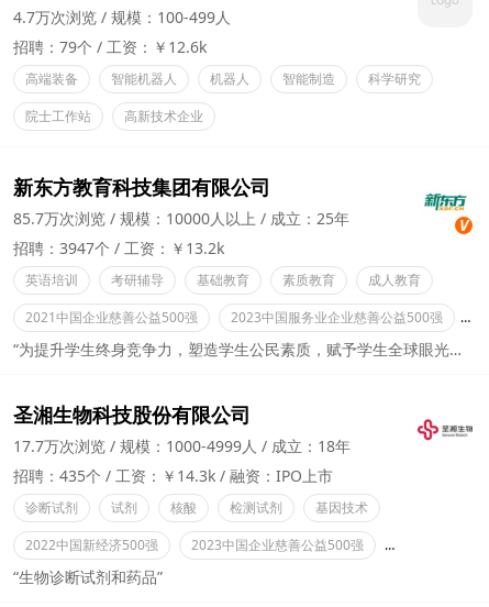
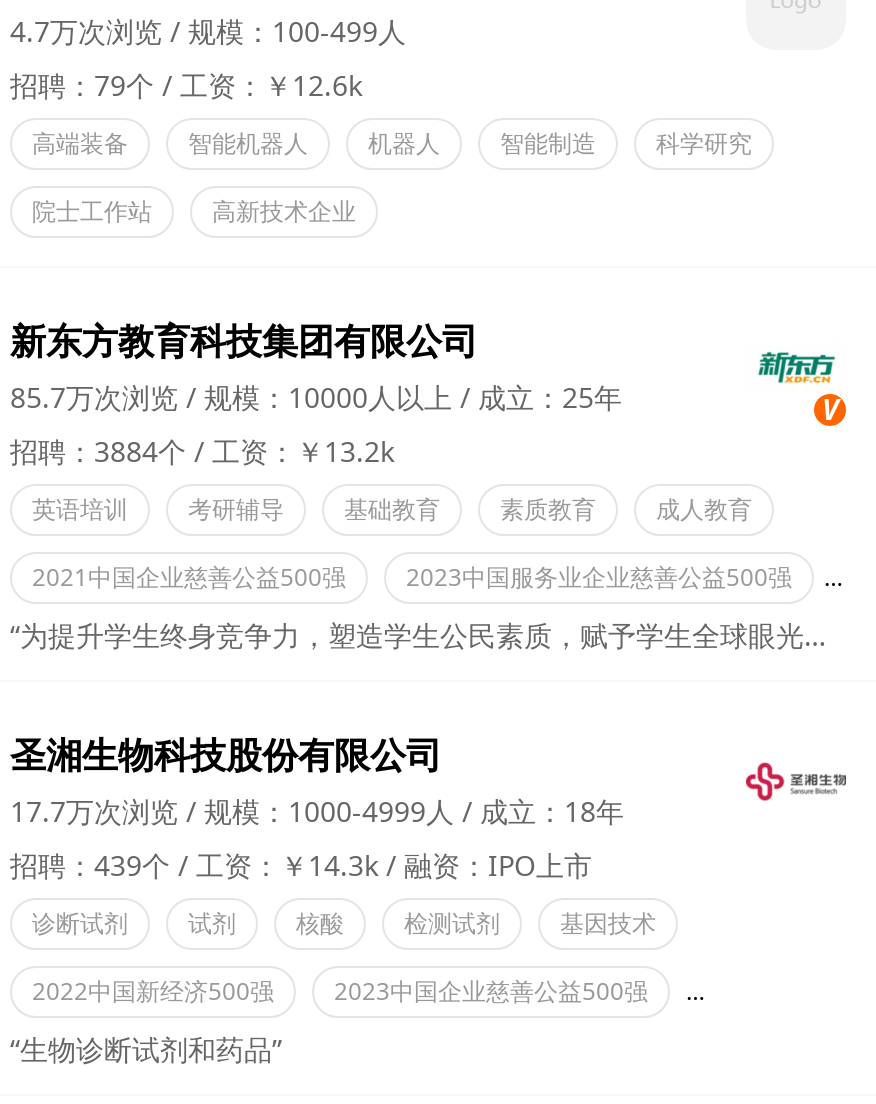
- 招聘：3947个 工资：￥13.2k
+ 招聘：3884个 工资：￥13.2k

- 招聘：435个 工资：￥14.3k 融资：IPO上市
+ 招聘：439个 工资：￥14.3k 融资：IPO上市
